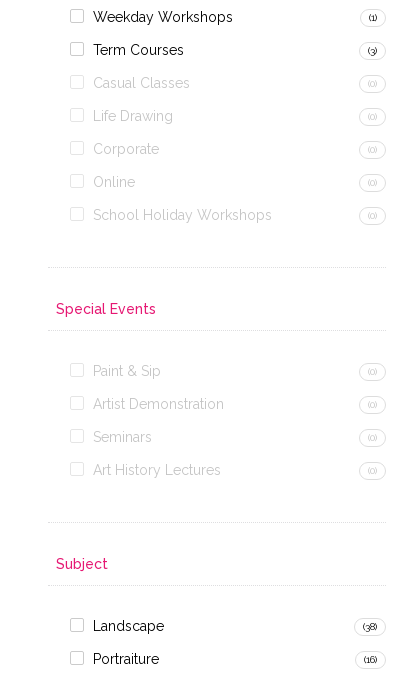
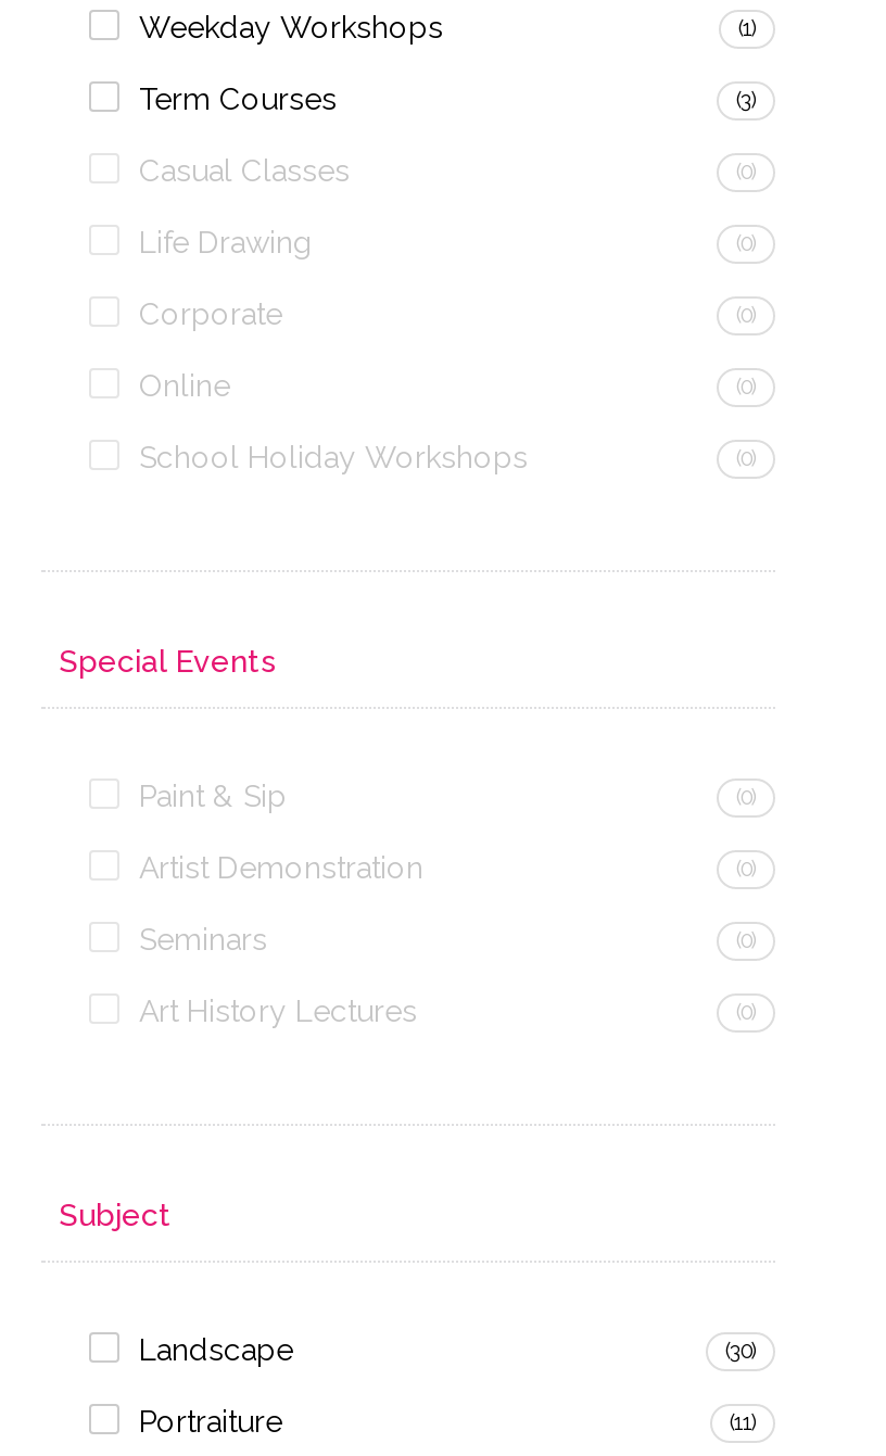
- (38)
+ (30)

- (16)
+ (11)
